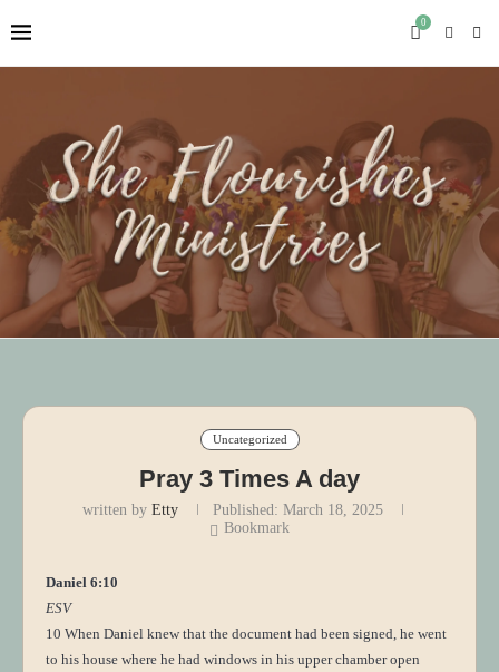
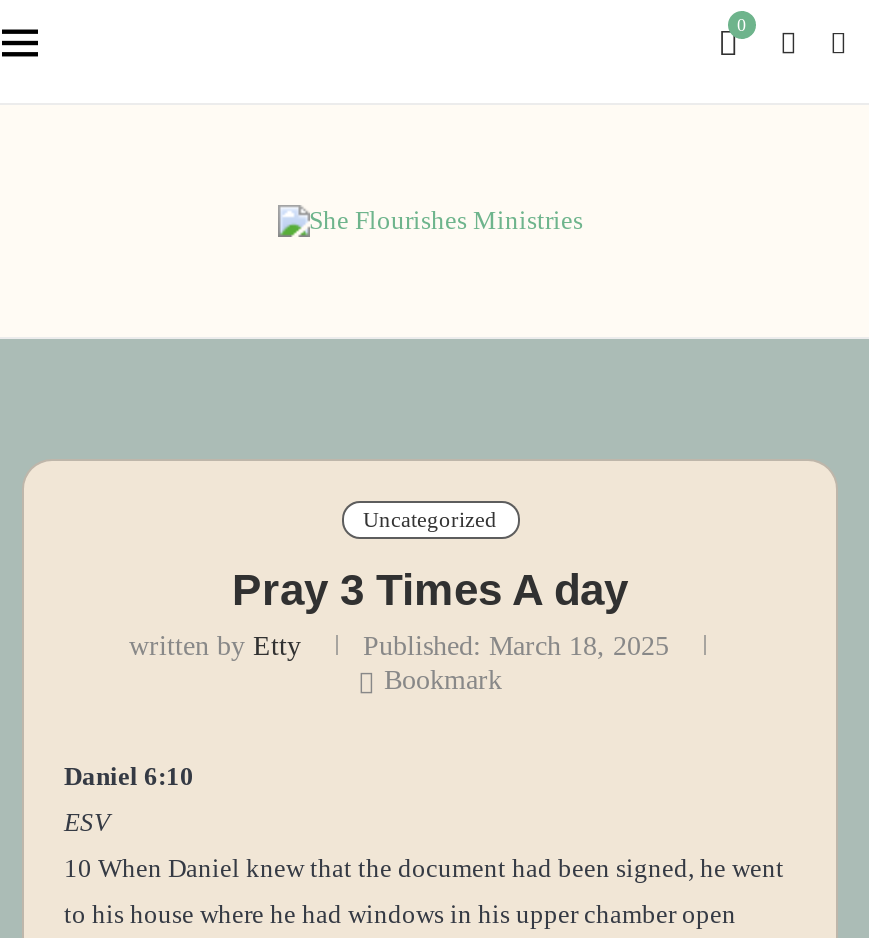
- [image]
